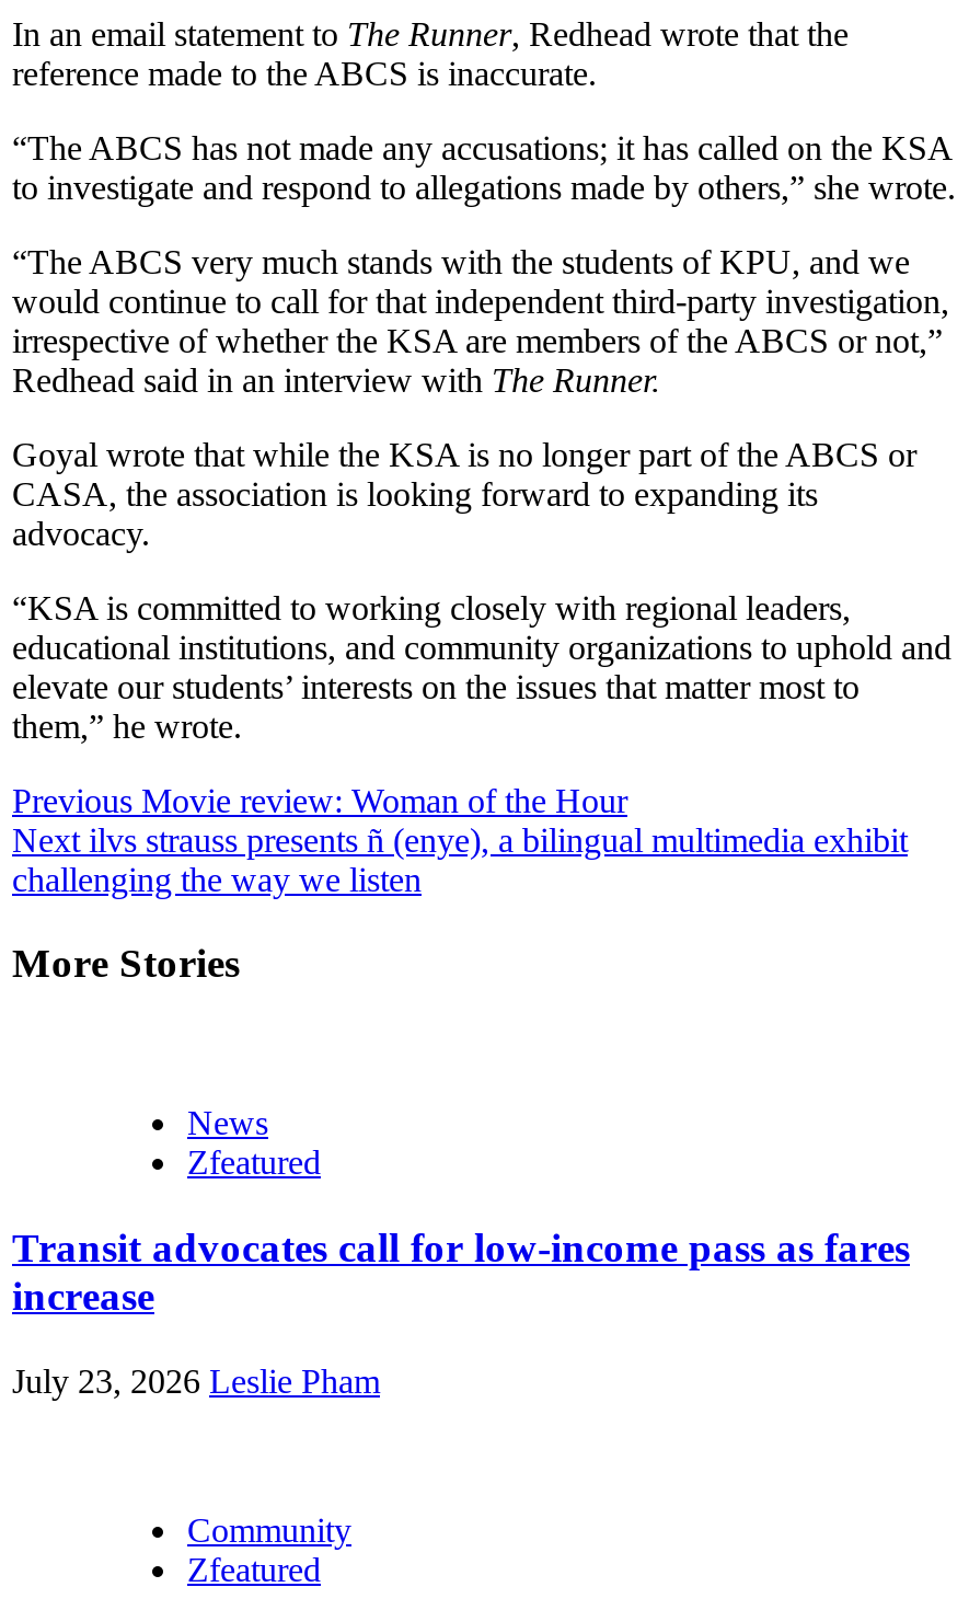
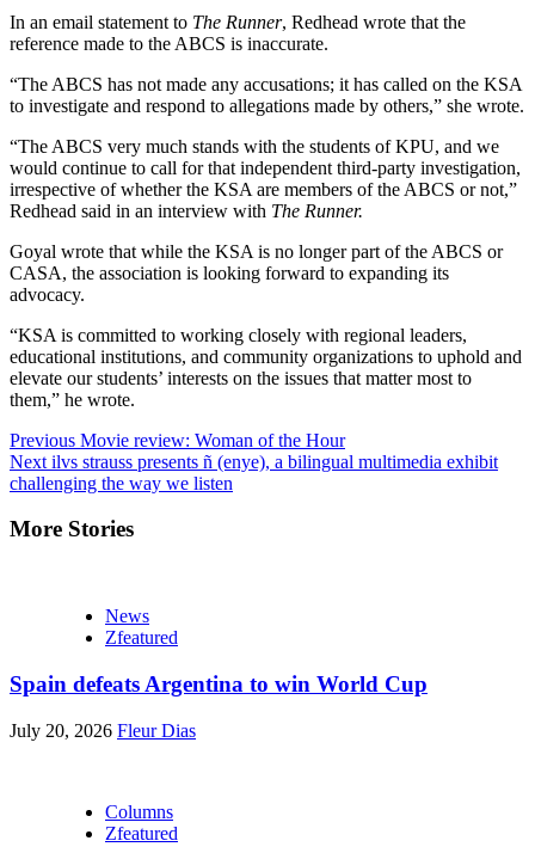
- Transit advocates call for low-income pass as fares
- increase
+ Spain defeats Argentina to win World Cup

- July 23, 2026 Leslie Pham
+ July 20, 2026 Fleur Dias

- Community
+ Columns
